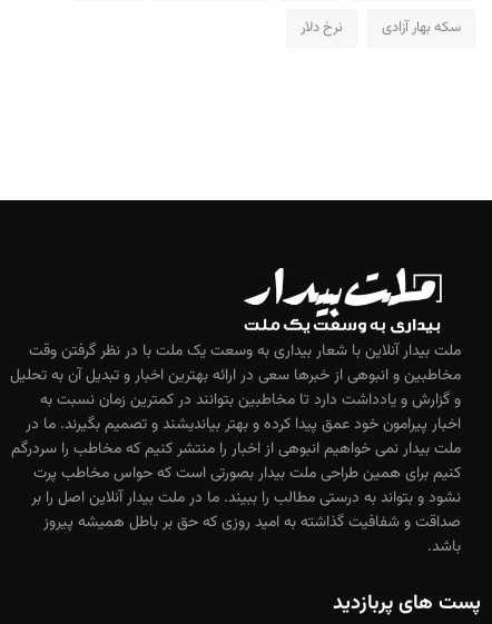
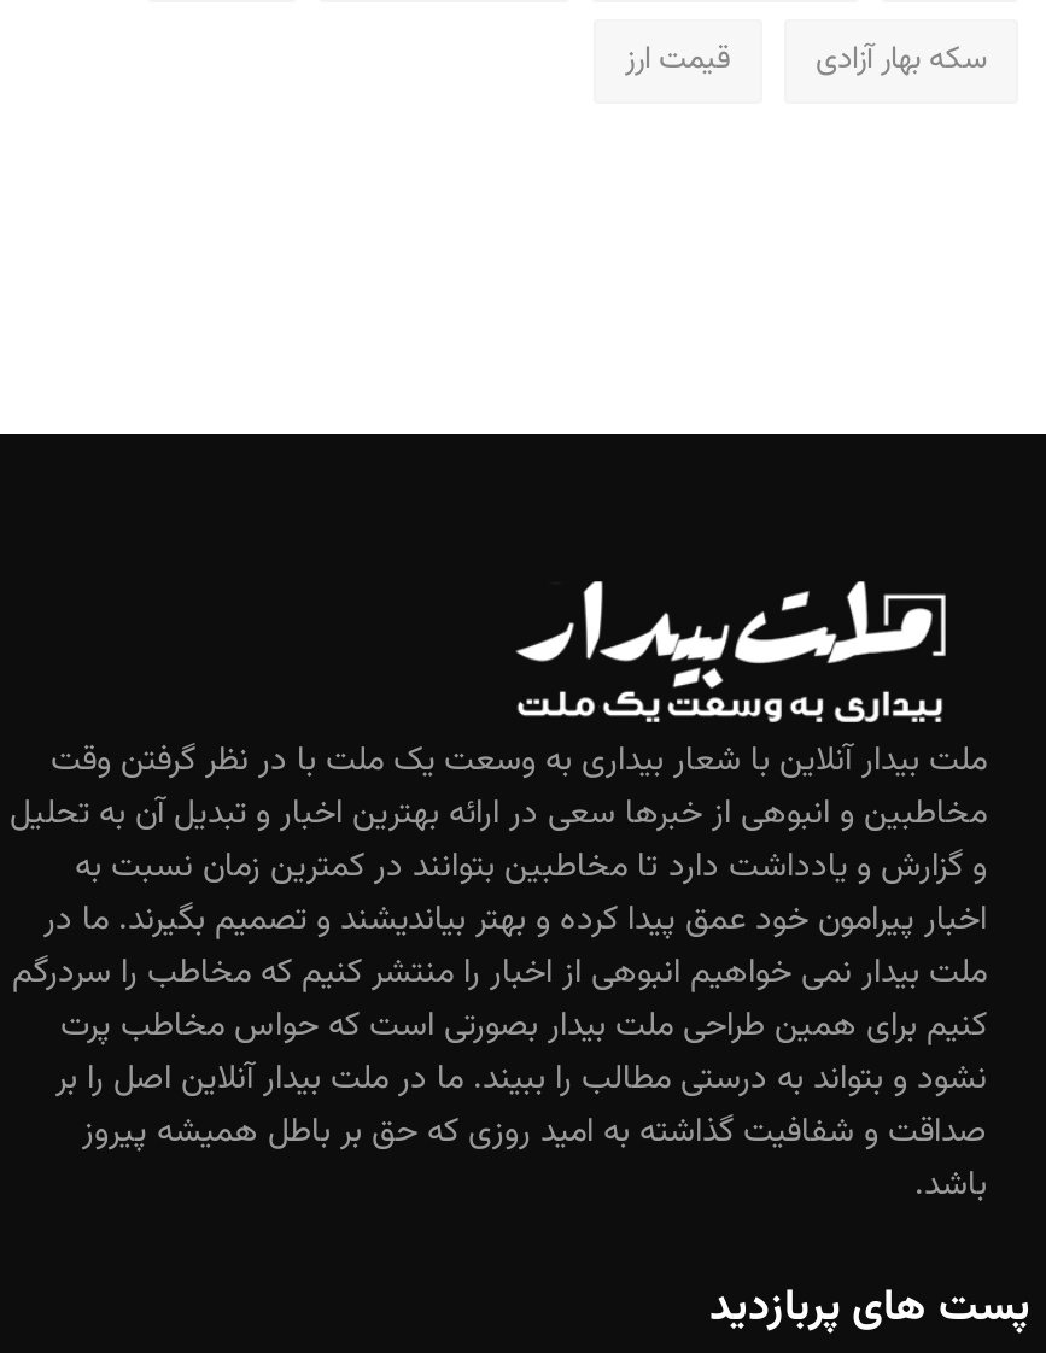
- نرخ دلار
+ قیمت ارز
